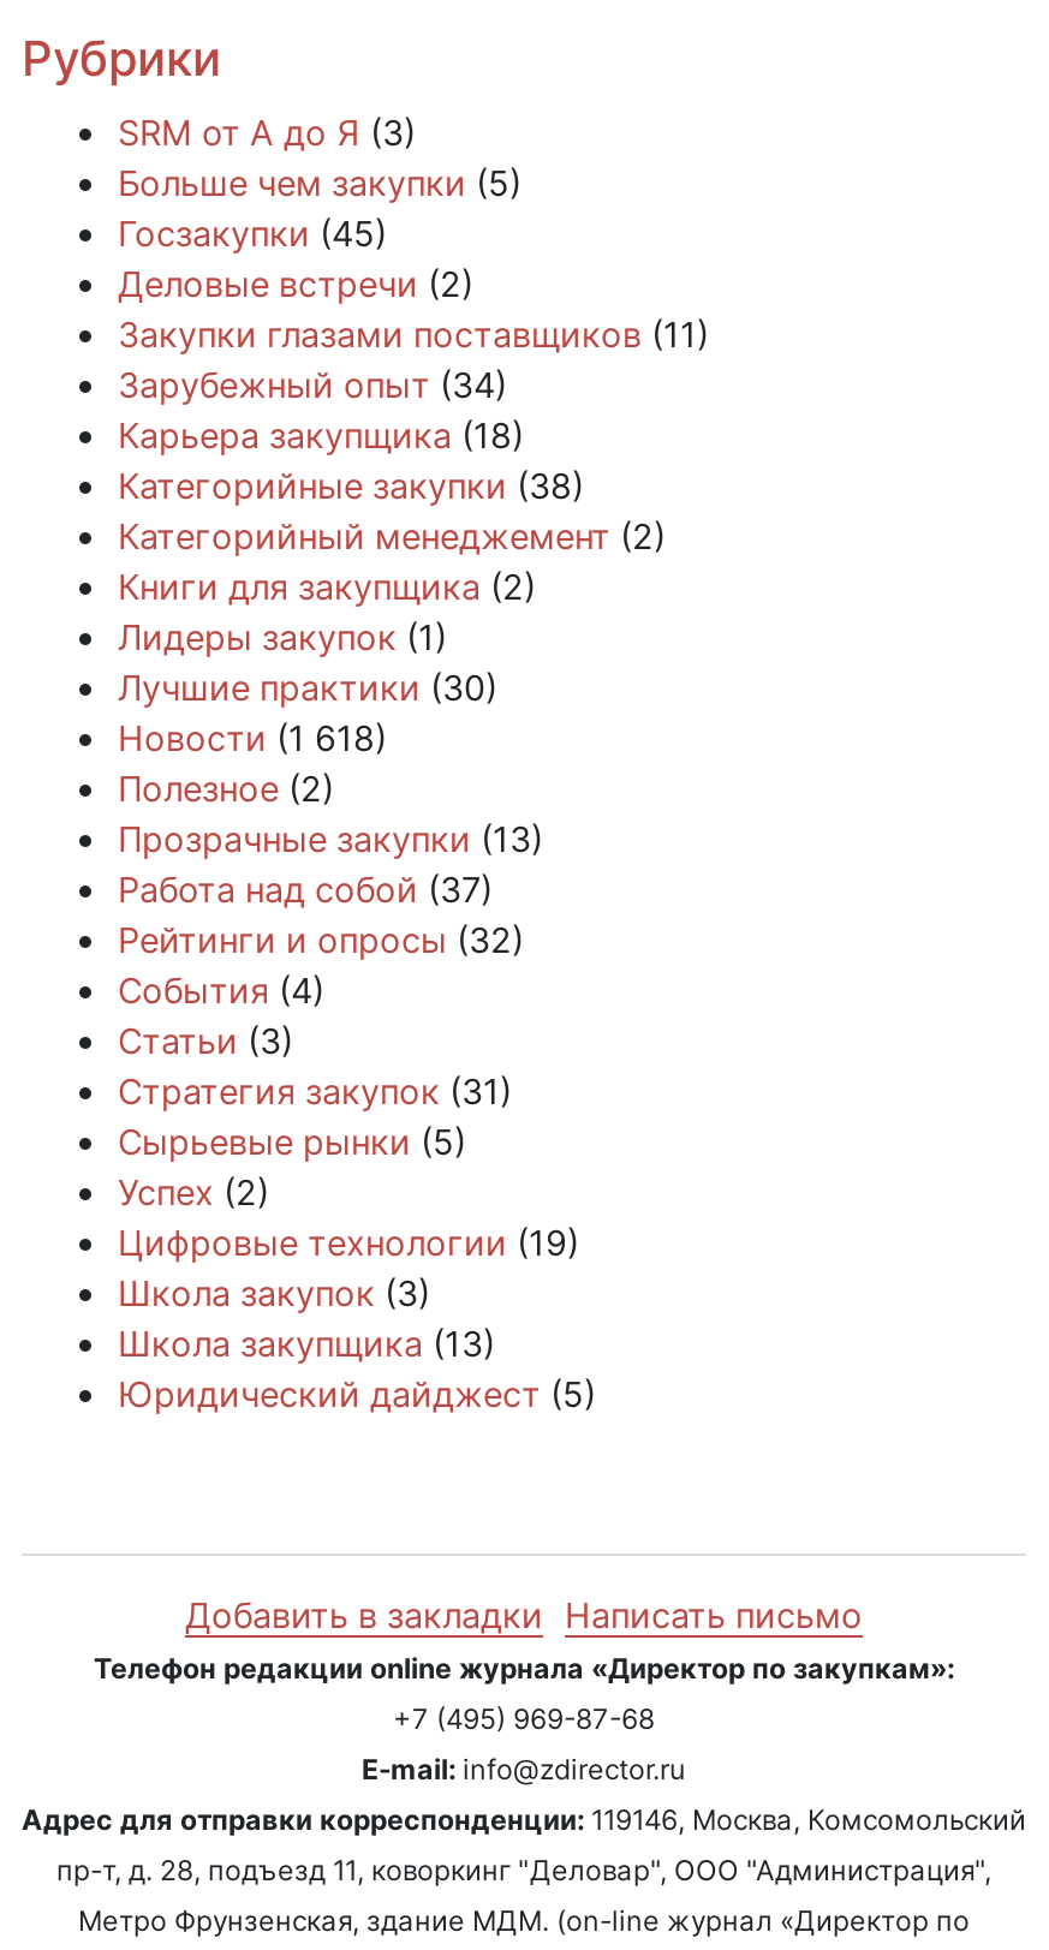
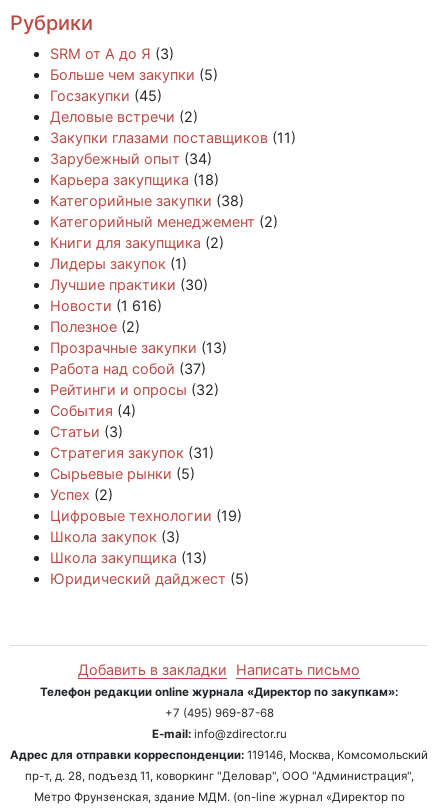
- Новости (1 618)
+ Новости (1 616)
